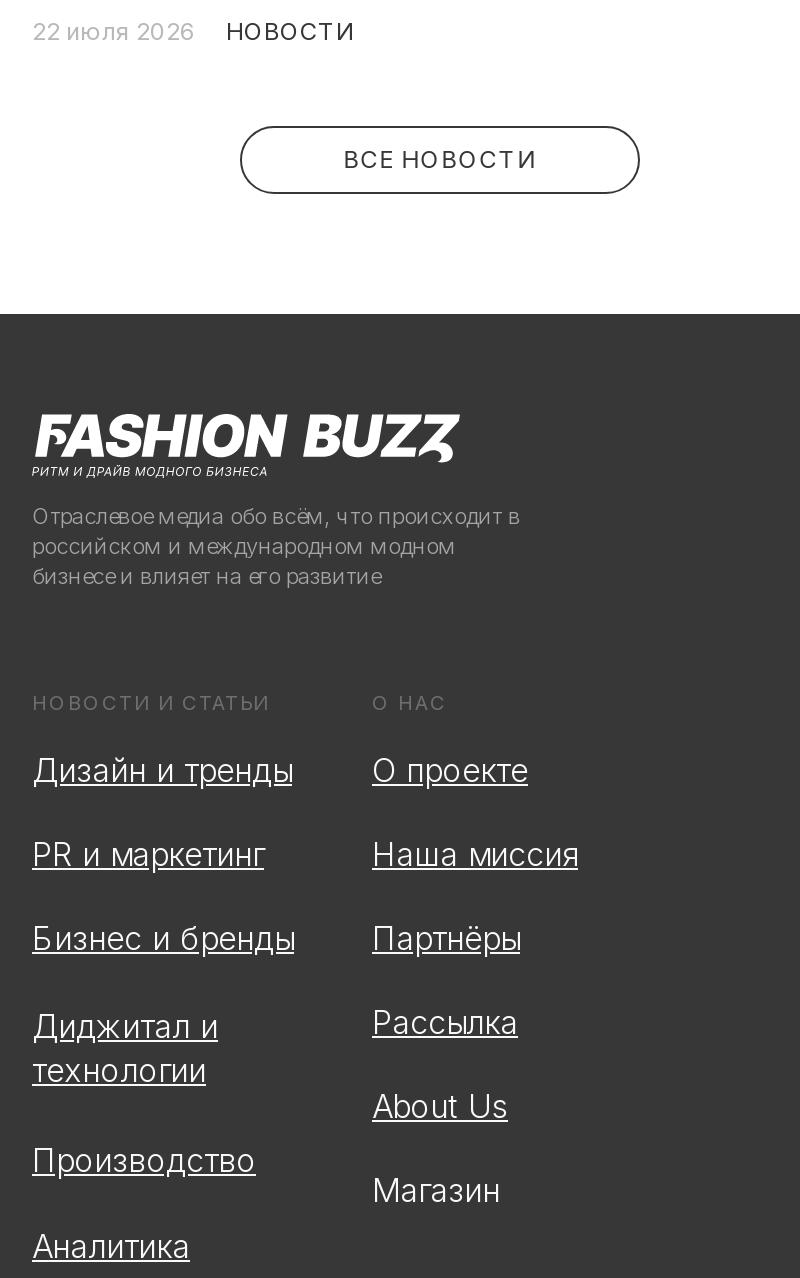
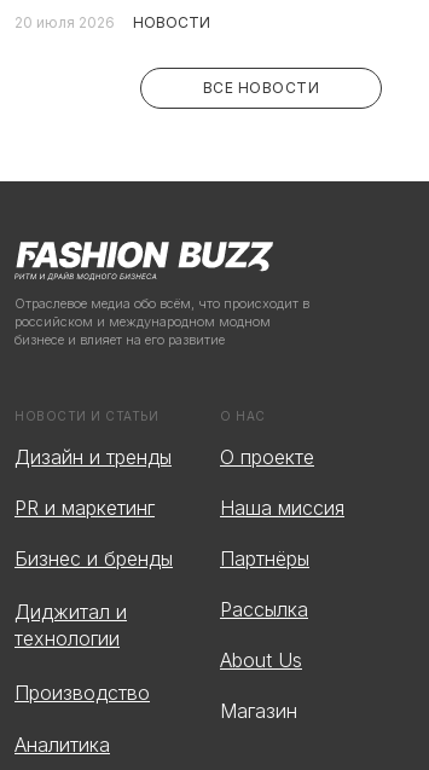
- 22 июля 2026 НОВОСТИ
+ 20 июля 2026 НОВОСТИ
